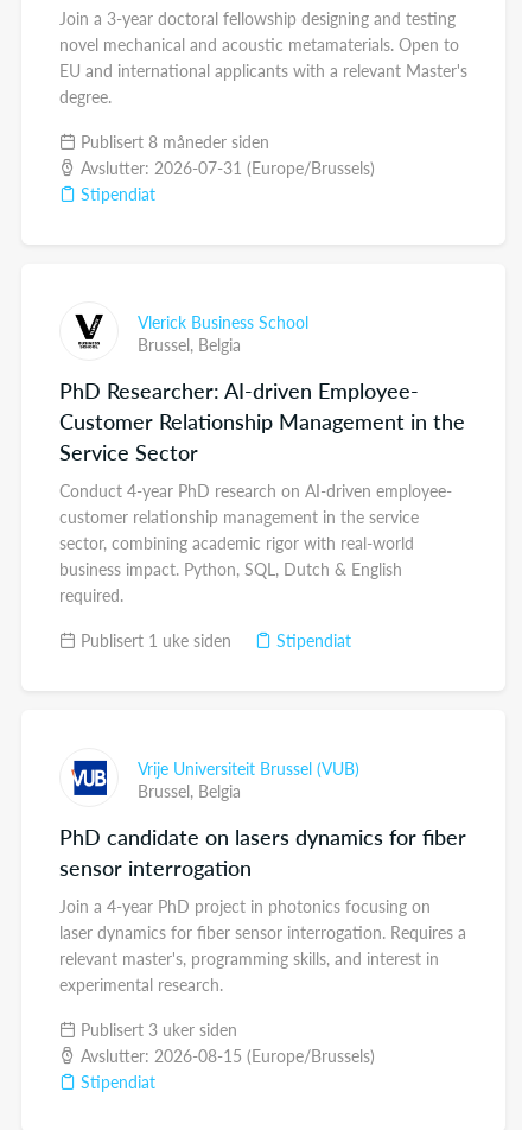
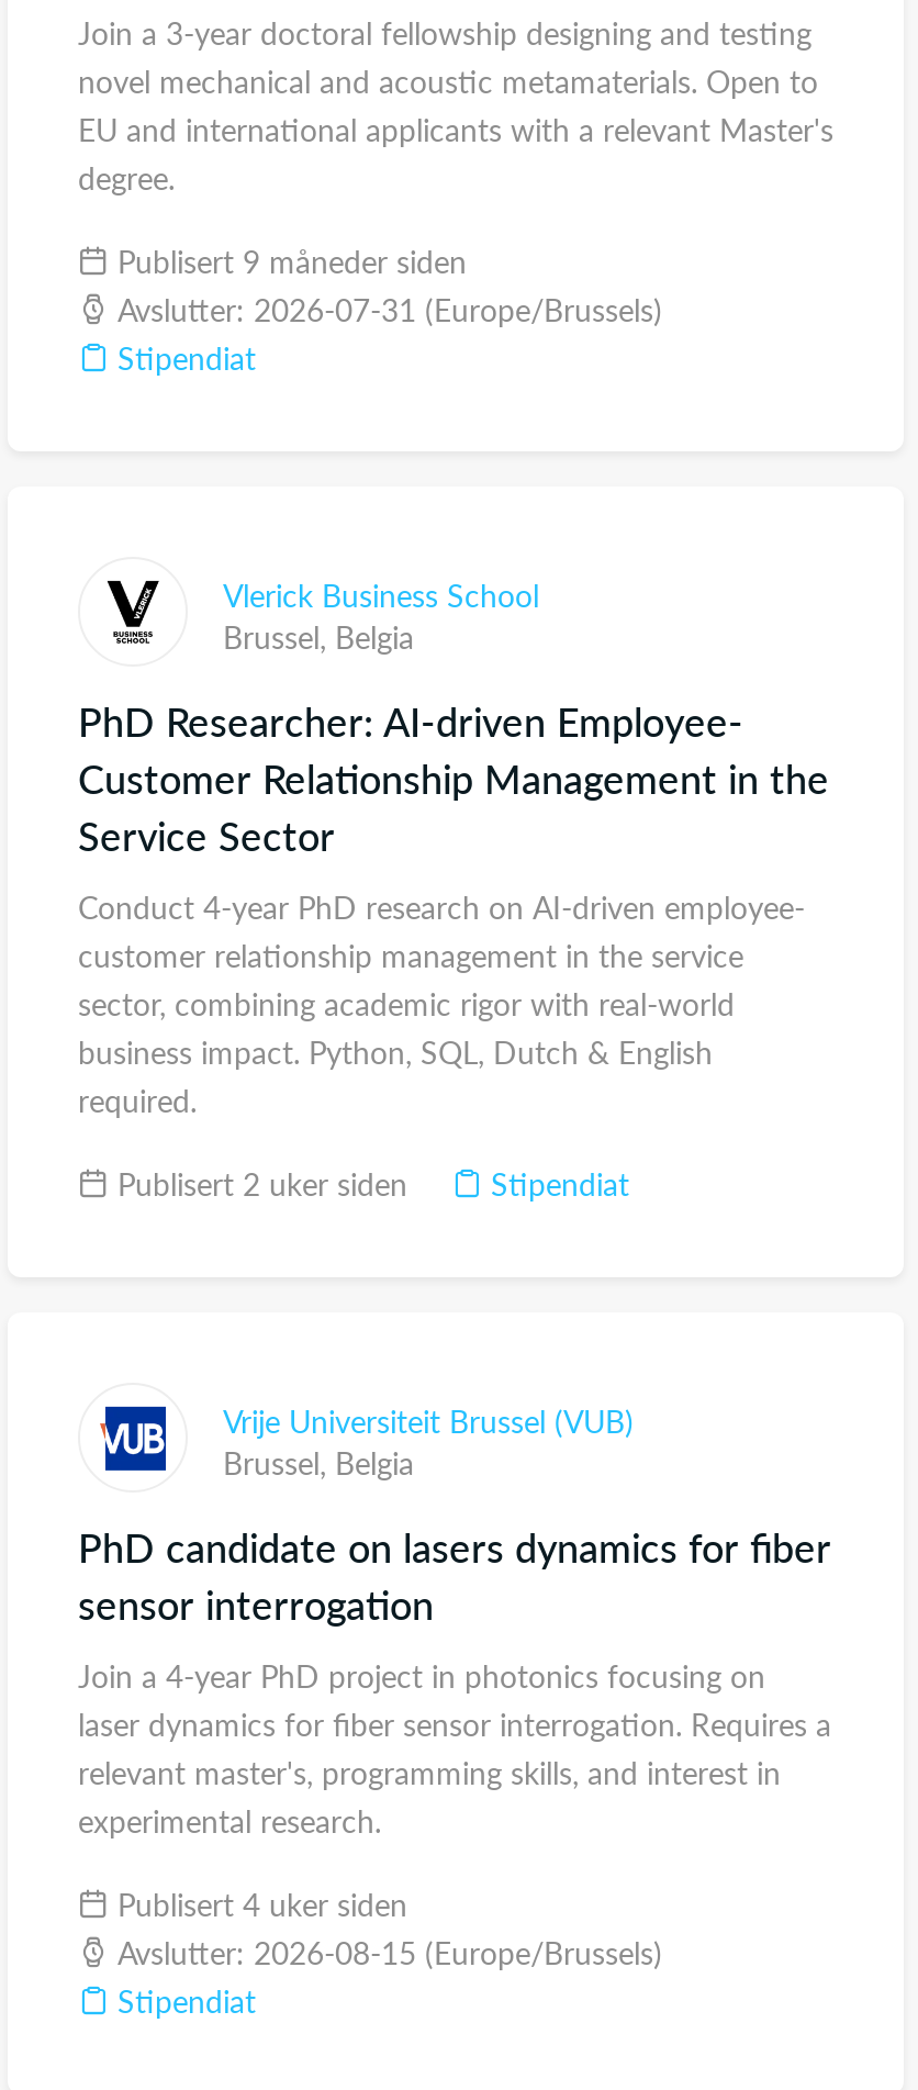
- Publisert 8 måneder siden
+ Publisert 9 måneder siden

- Publisert 1 uke siden
+ Publisert 2 uker siden

- Publisert 3 uker siden
+ Publisert 4 uker siden
